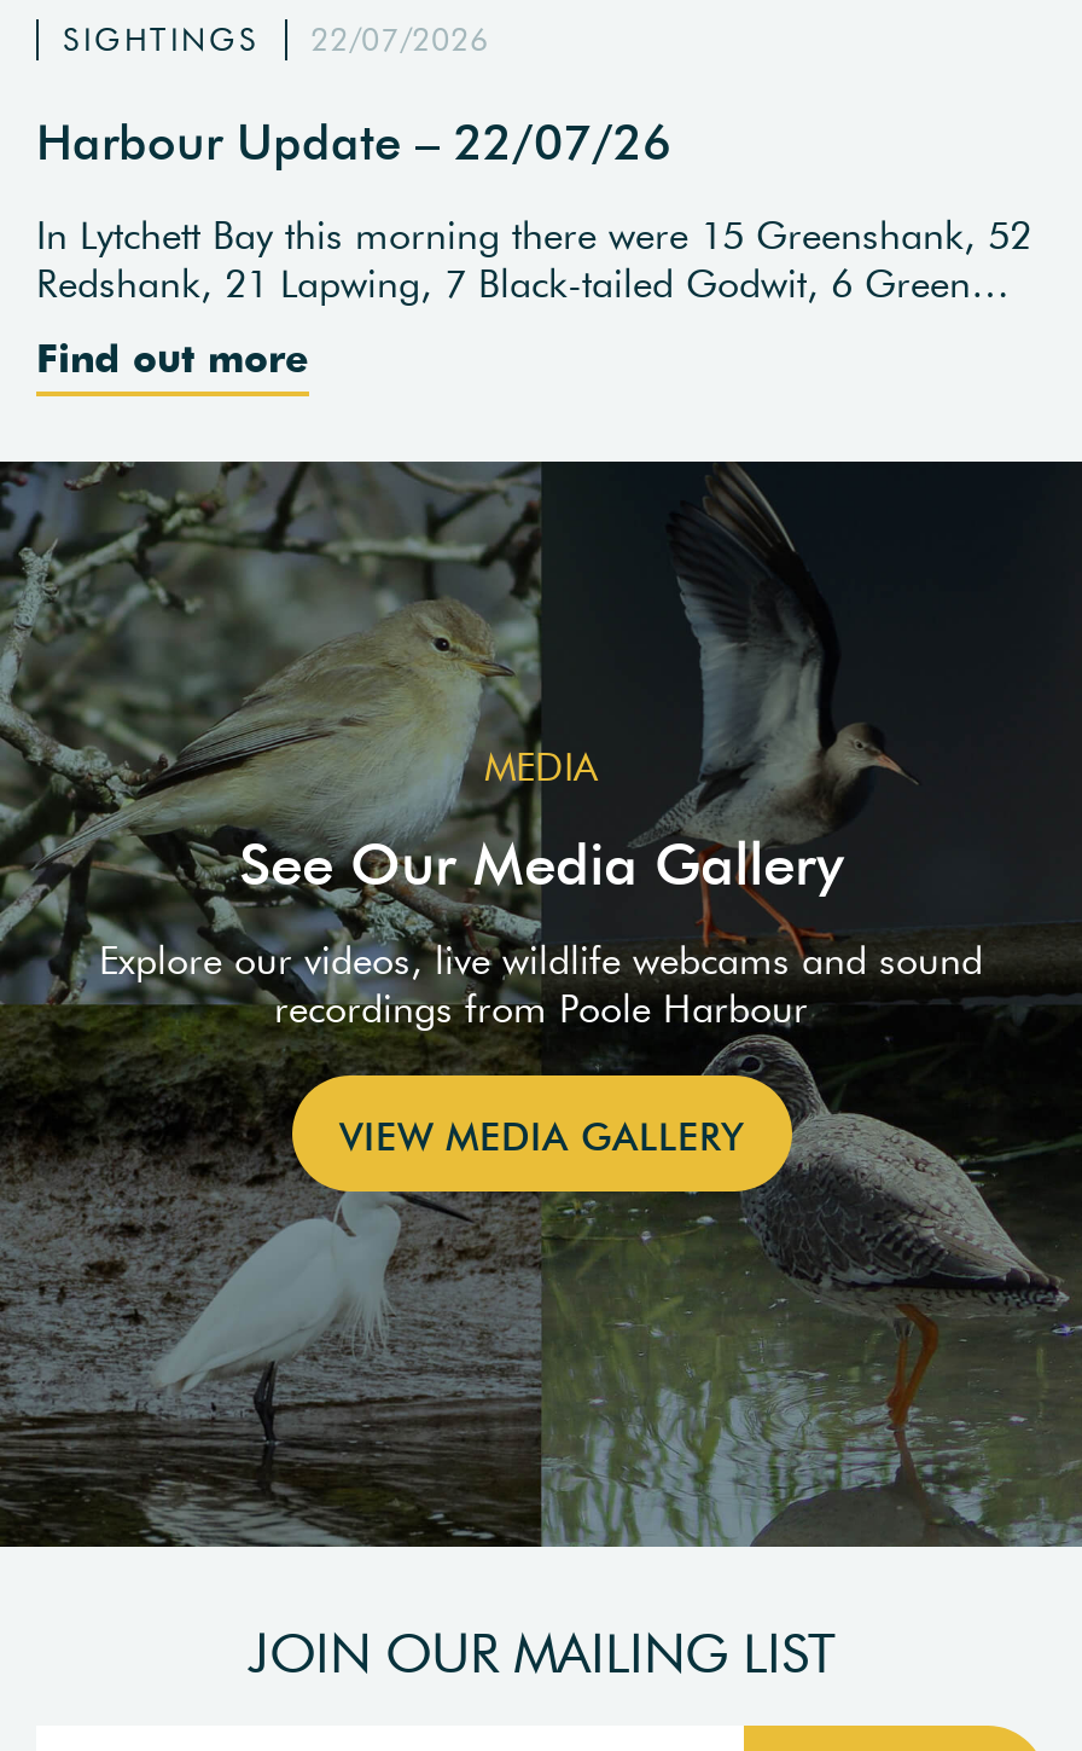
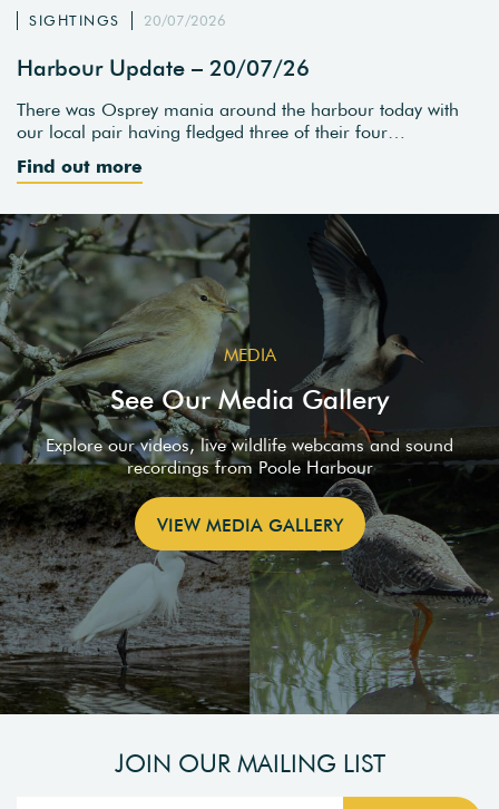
- SIGHTINGS 22/07/2026
+ SIGHTINGS 20/07/2026

- Harbour Update – 22/07/26
+ Harbour Update – 20/07/26

- In Lytchett Bay this morning there were 15 Greenshank, 52
- Redshank, 21 Lapwing, 7 Black-tailed Godwit, 6 Green…
+ There was Osprey mania around the harbour today with
+ our local pair having fledged three of their four…
